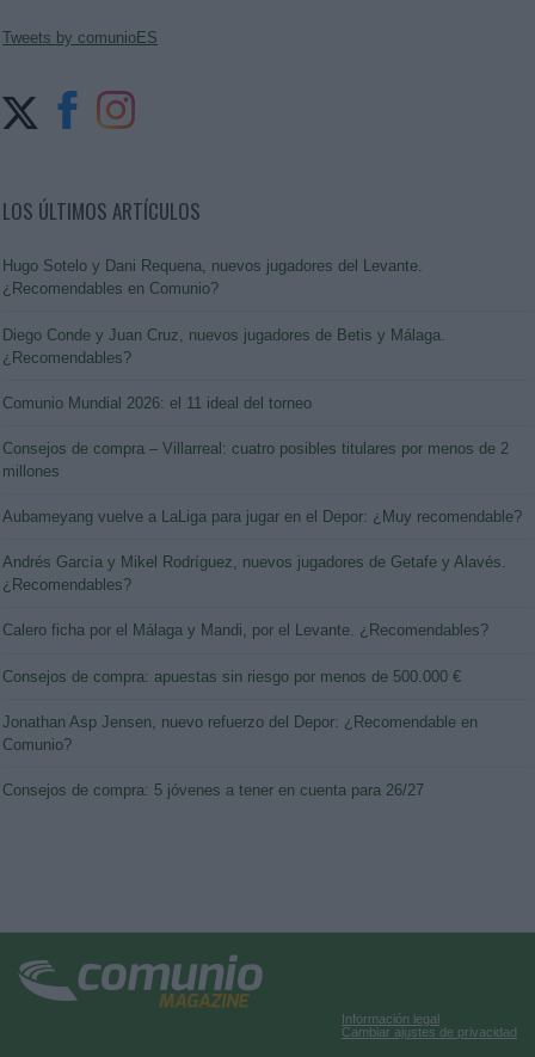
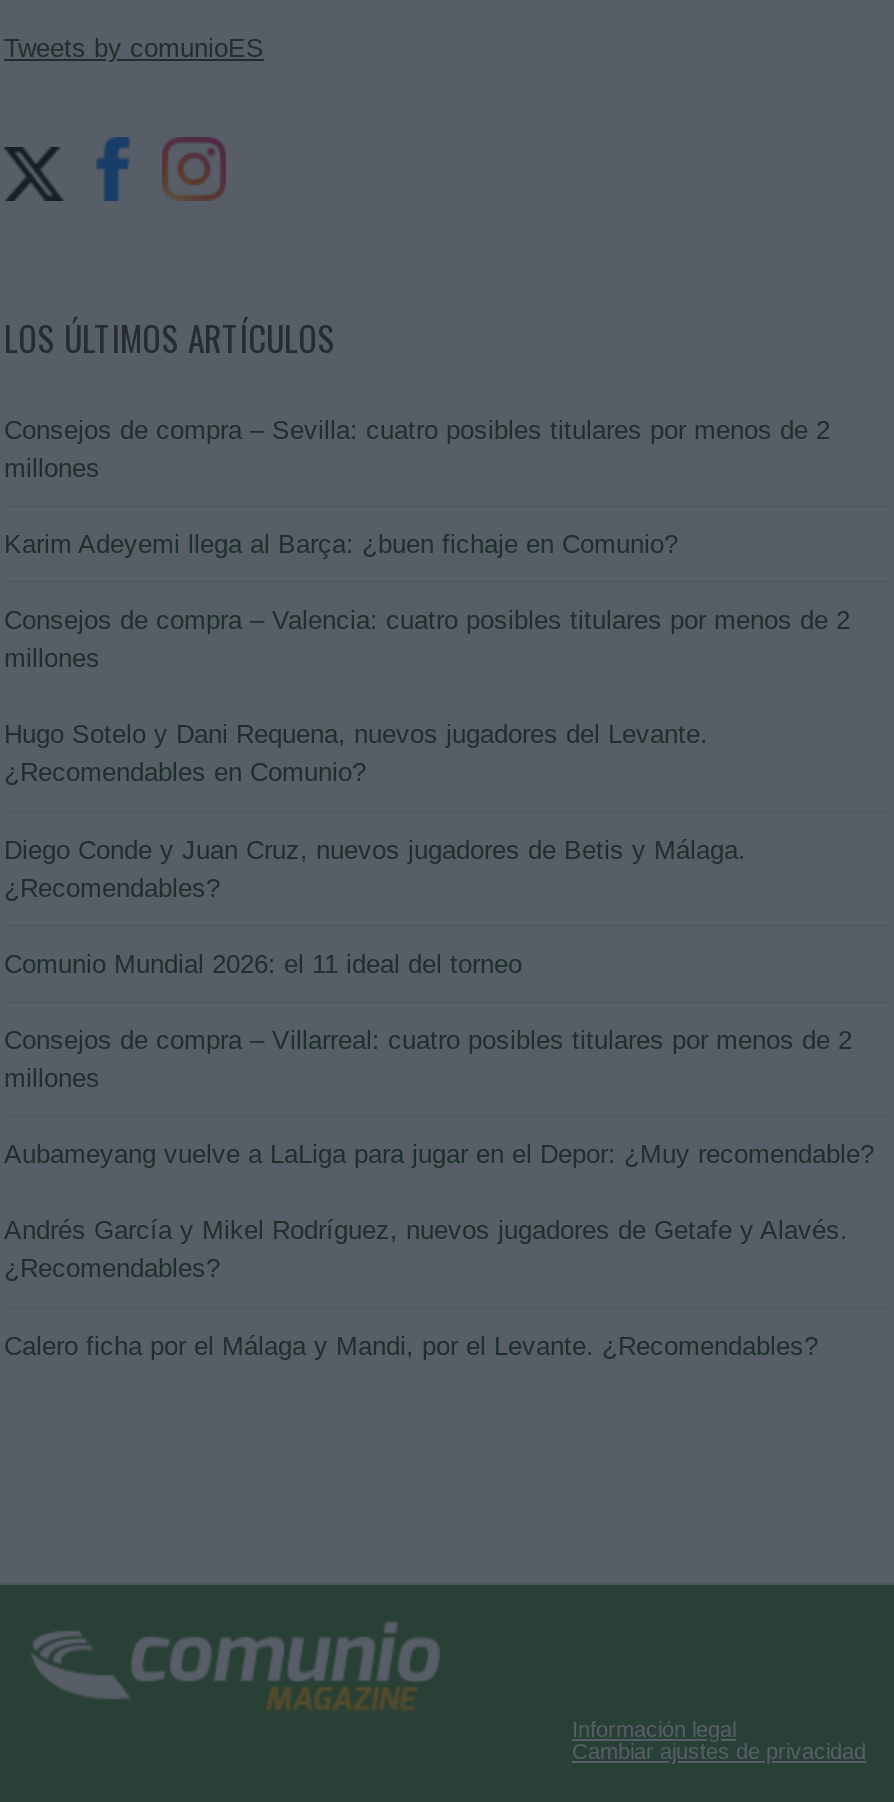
+ Consejos de compra – Sevilla: cuatro posibles titulares por menos de 2
+ millones
+ Karim Adeyemi llega al Barça: ¿buen fichaje en Comunio?
+ Consejos de compra – Valencia: cuatro posibles titulares por menos de 2
+ millones

moved down: Hugo Sotelo y Dani Requena, nuevos jugadores del Levante. | ¿Recomendables en Comunio? | Diego Conde y Juan Cruz, nuevos jugadores de Betis y Málaga. | ... | ¿Recomendables? | Calero ficha por el Málaga y Mandi, por el Levante. ¿Recomendables?

- Consejos de compra: apuestas sin riesgo por menos de 500.000 €
- Jonathan Asp Jensen, nuevo refuerzo del Depor: ¿Recomendable en
- Comunio?
- Consejos de compra: 5 jóvenes a tener en cuenta para 26/27
